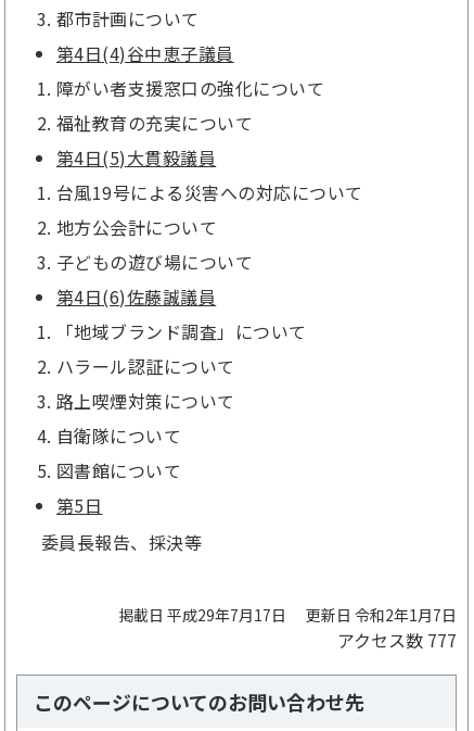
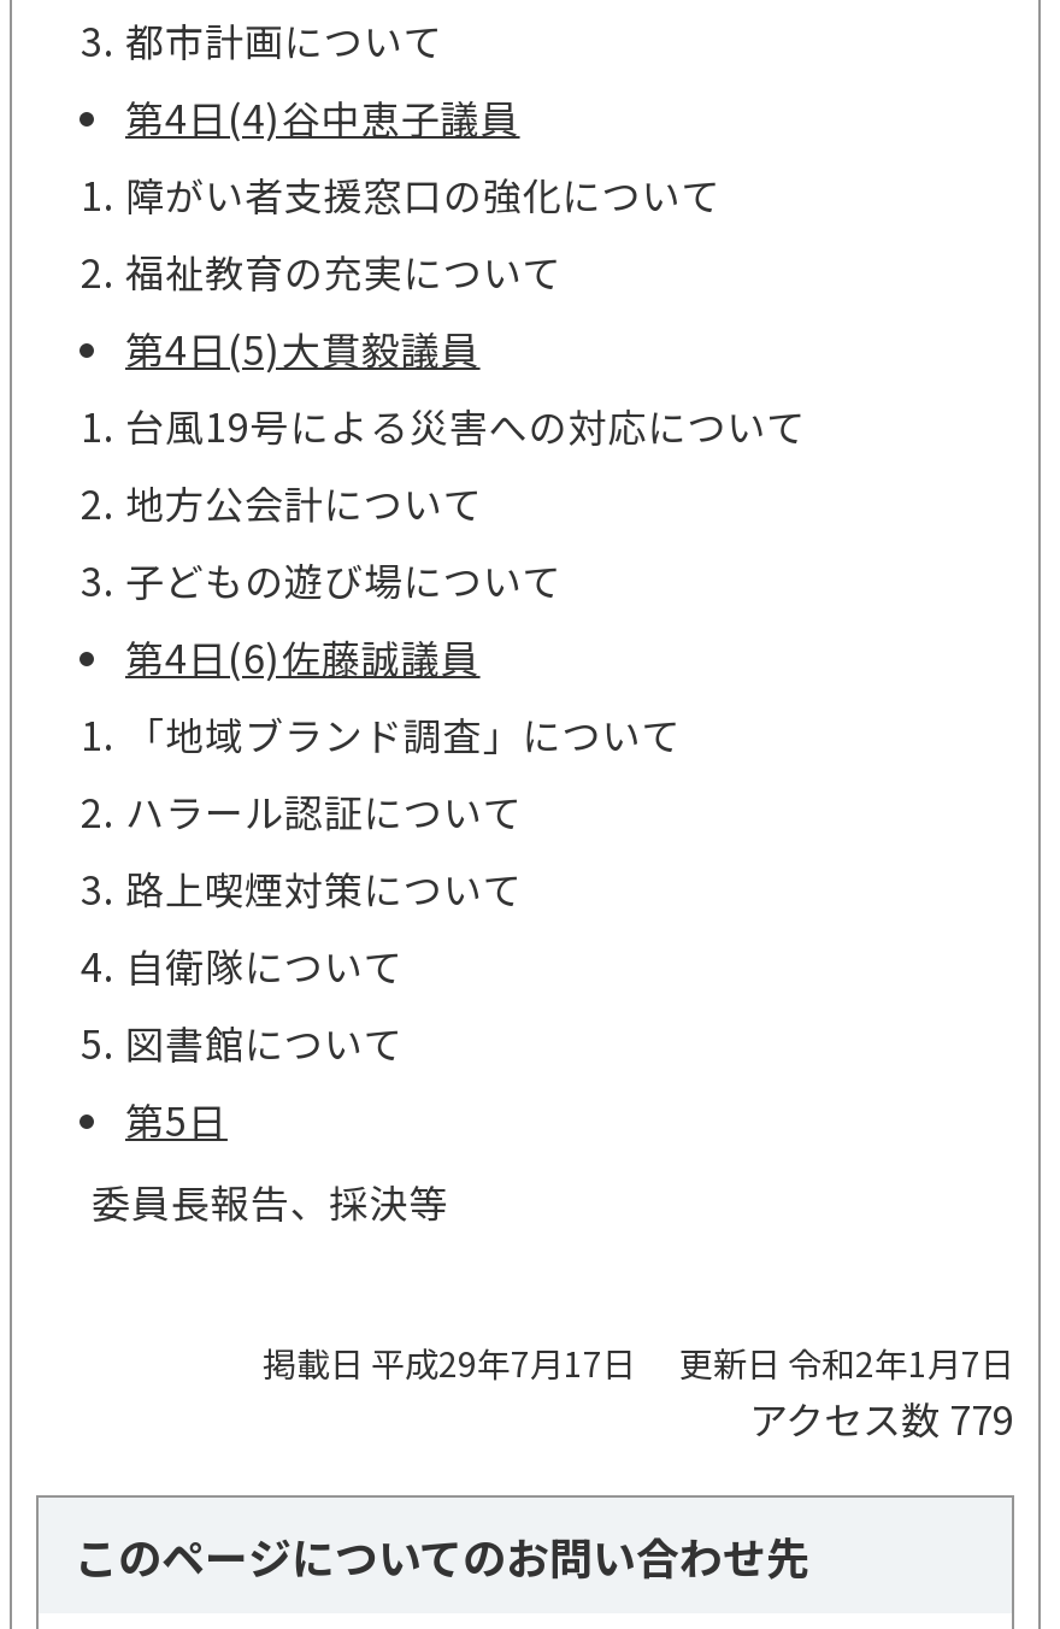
- アクセス数777
+ アクセス数779
